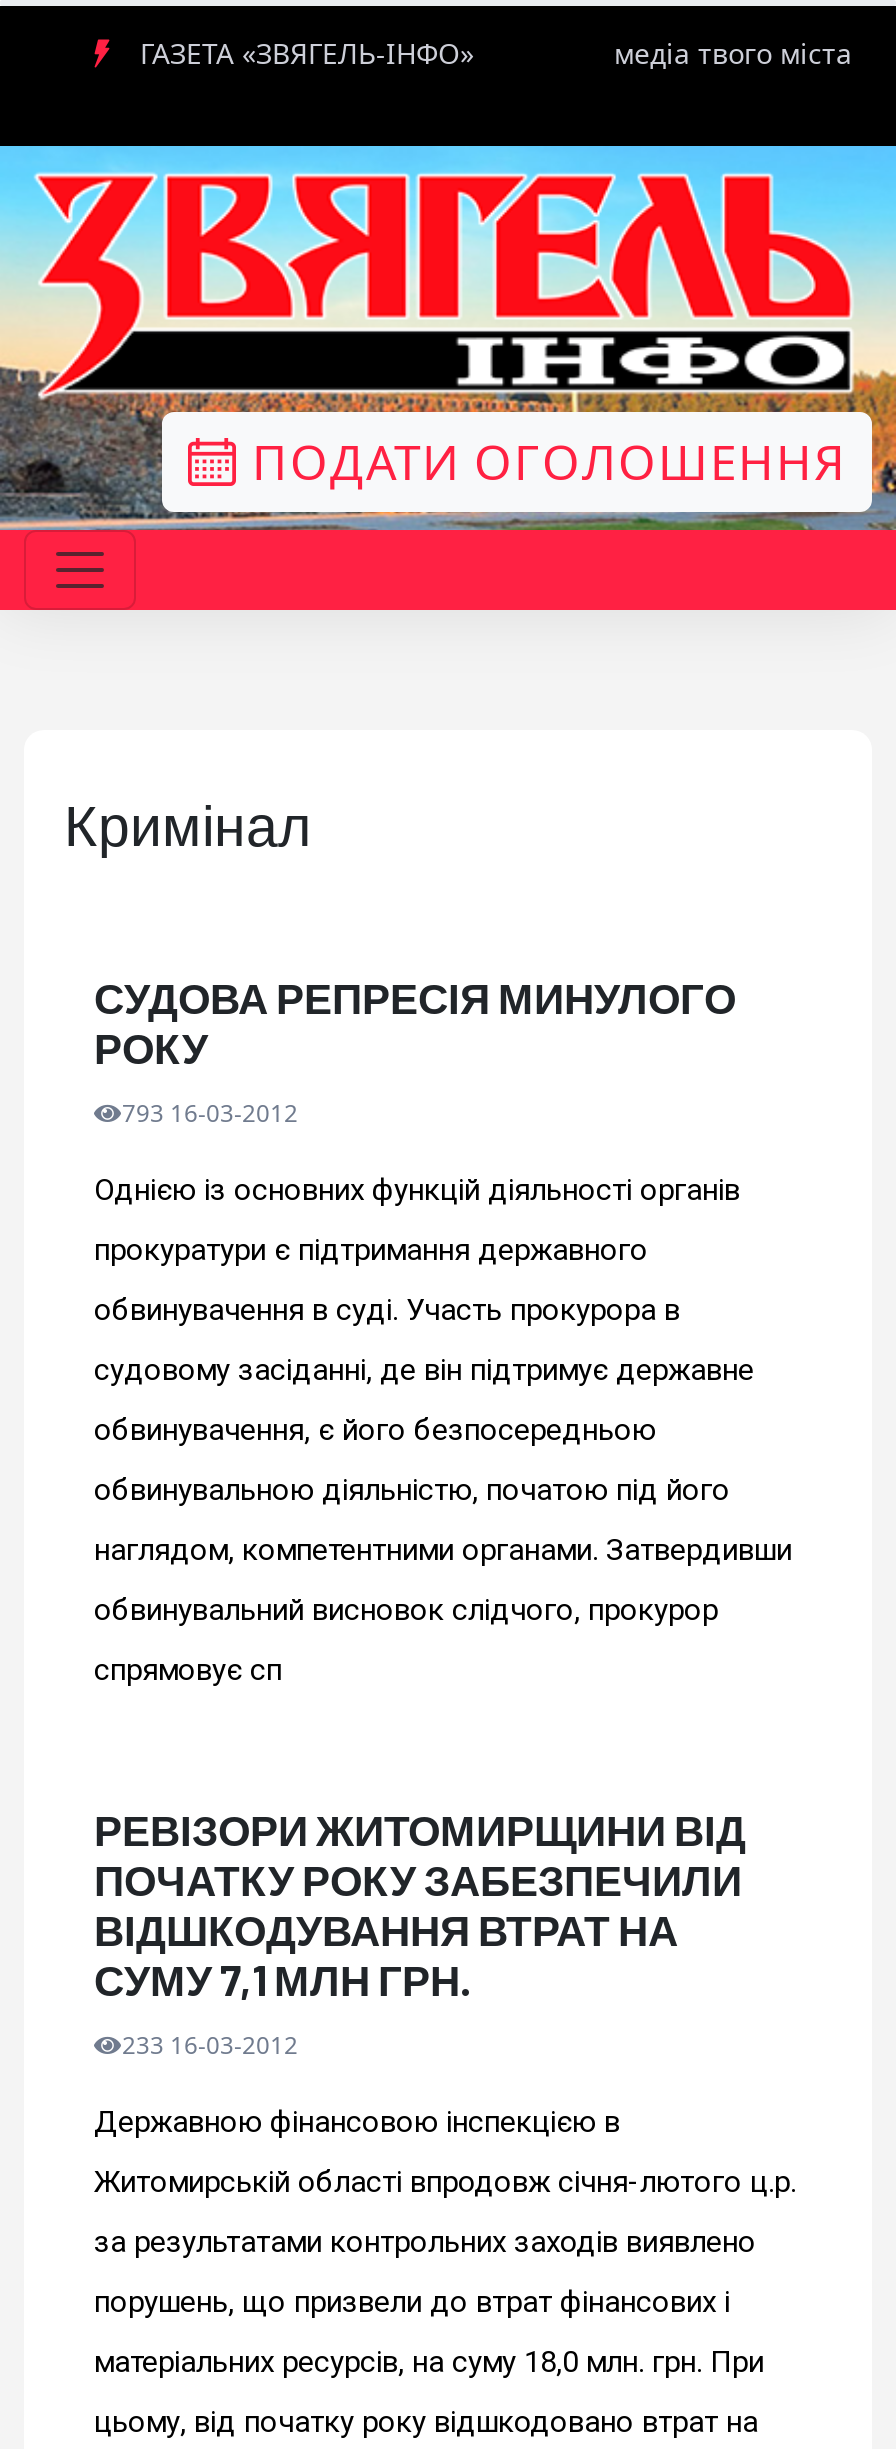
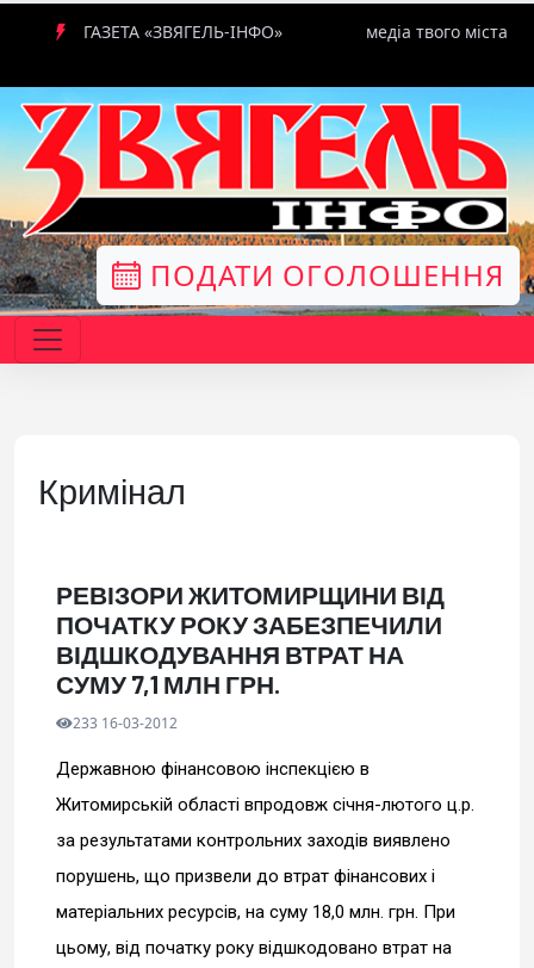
- СУДОВА РЕПРЕСІЯ МИНУЛОГО
- РОКУ
- 793 16-03-2012
- Однією із основних функцій діяльності органів
- прокуратури є підтримання державного
- обвинувачення в суді. Участь прокурора в
- судовому засіданні, де він підтримує державне
- обвинувачення, є його безпосередньою
- обвинувальною діяльністю, початою під його
- наглядом, компетентними органами. Затвердивши
- обвинувальний висновок слідчого, прокурор
- спрямовує сп
